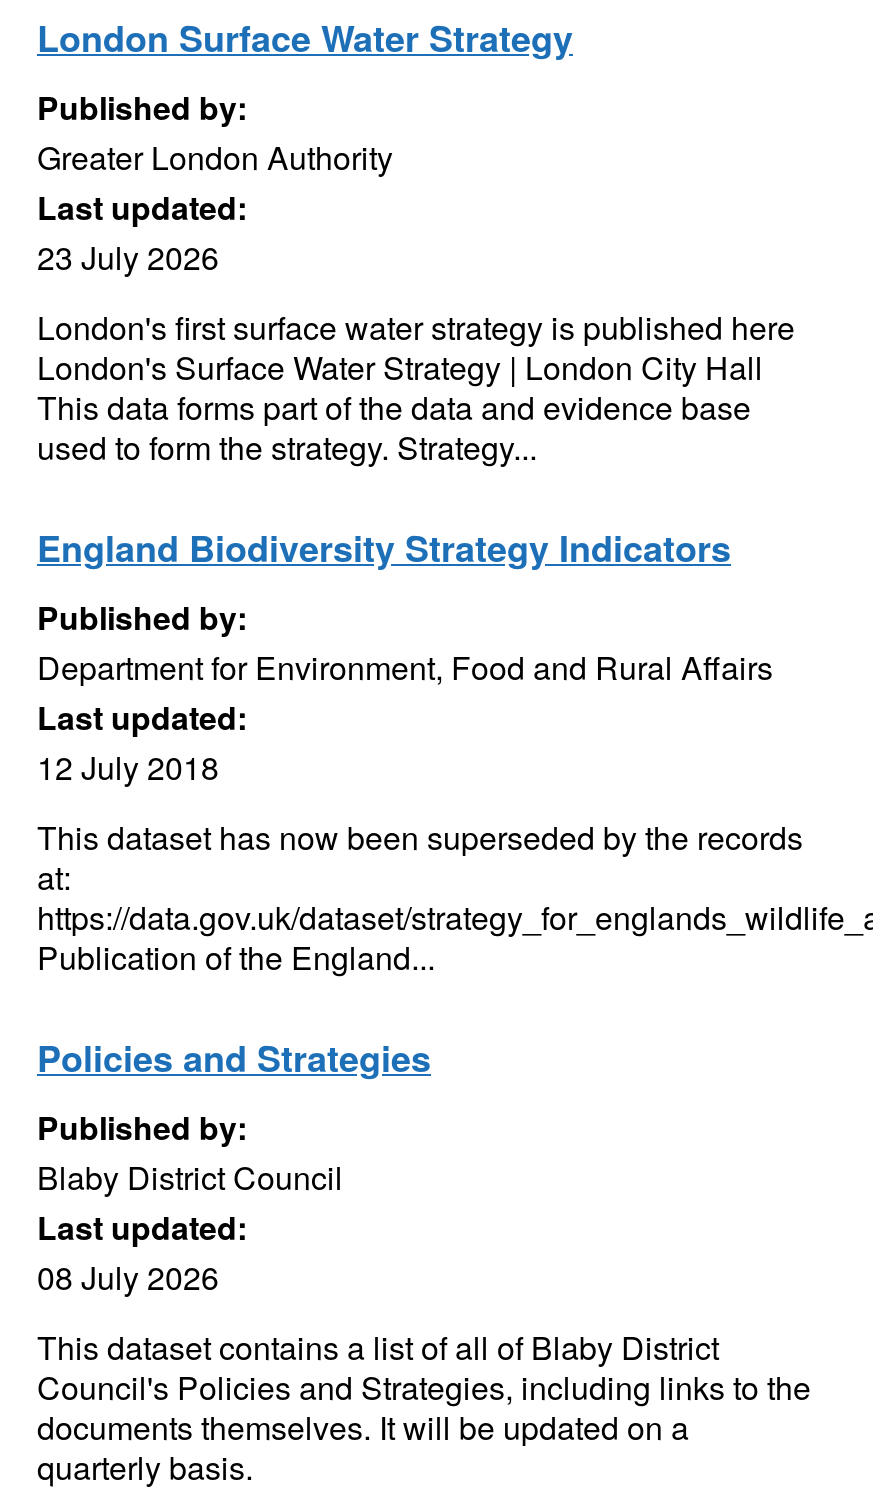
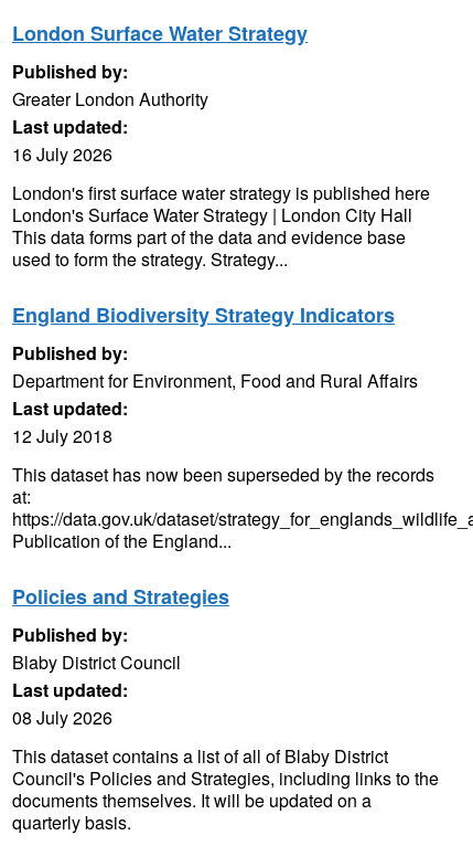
- 23 July 2026
+ 16 July 2026
